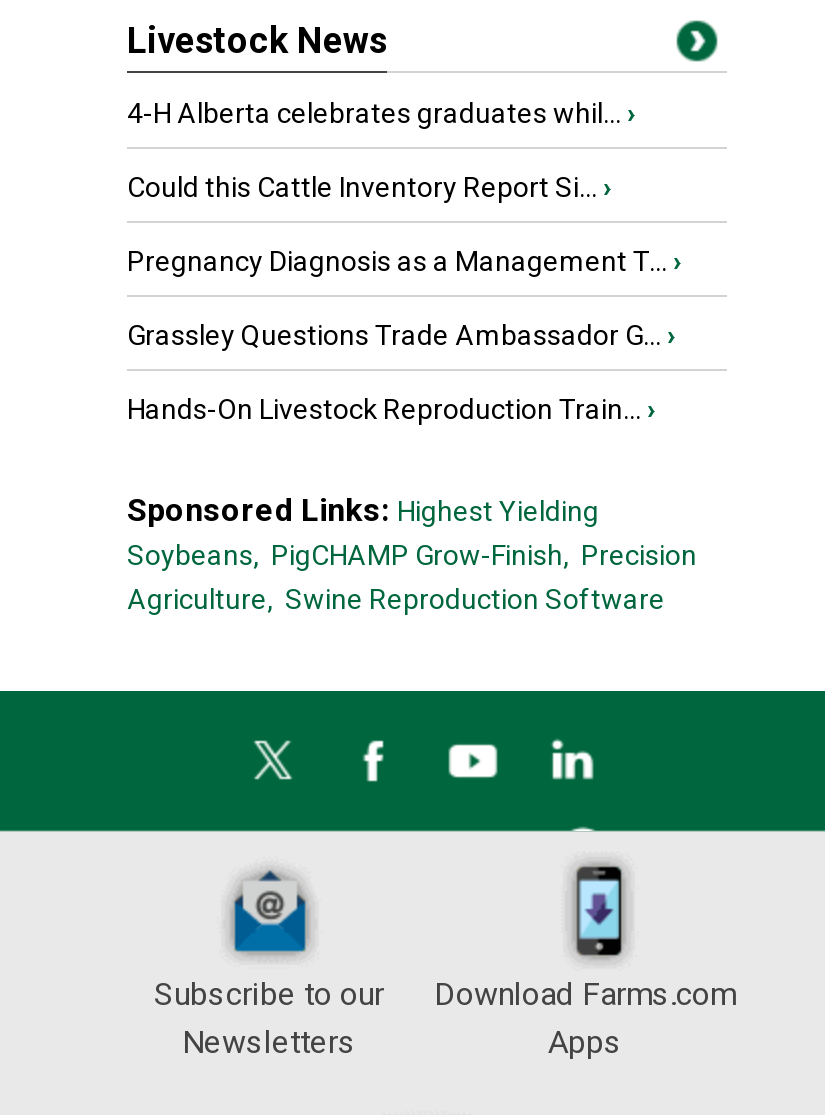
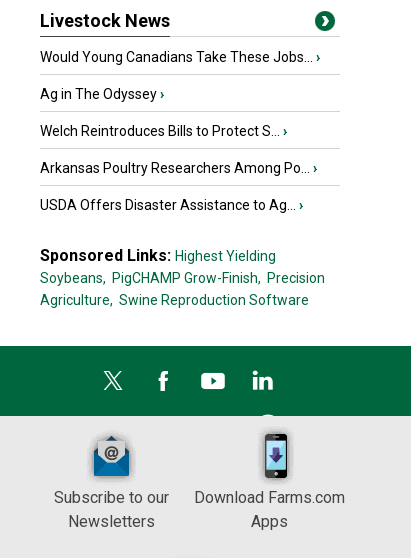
- 4-H Alberta celebrates graduates whil... ›
+ Would Young Canadians Take These Jobs... ›

- Could this Cattle Inventory Report Si... ›
+ Ag in The Odyssey ›

- Pregnancy Diagnosis as a Management T... ›
+ Welch Reintroduces Bills to Protect S... ›

- Grassley Questions Trade Ambassador G... ›
+ Arkansas Poultry Researchers Among Po... ›

- Hands-On Livestock Reproduction Train... ›
+ USDA Offers Disaster Assistance to Ag... ›
